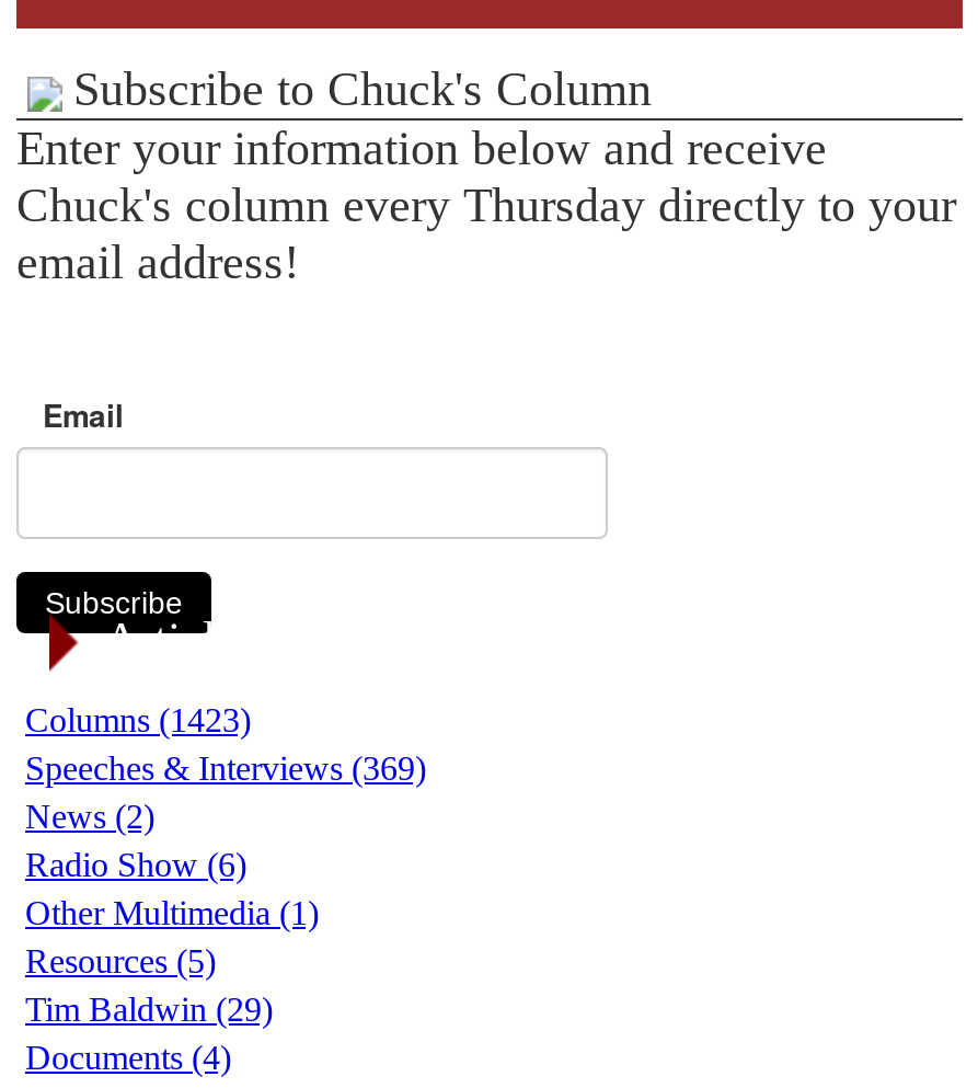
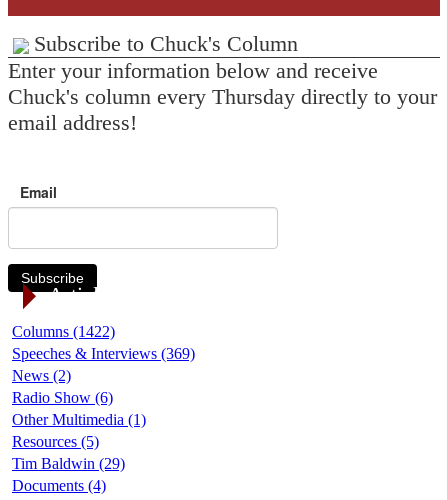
- Columns (1423)
+ Columns (1422)
